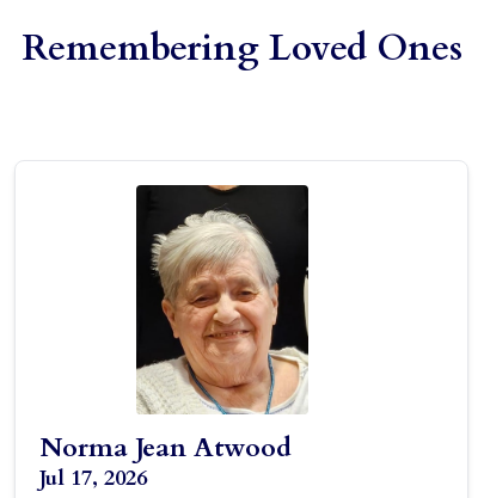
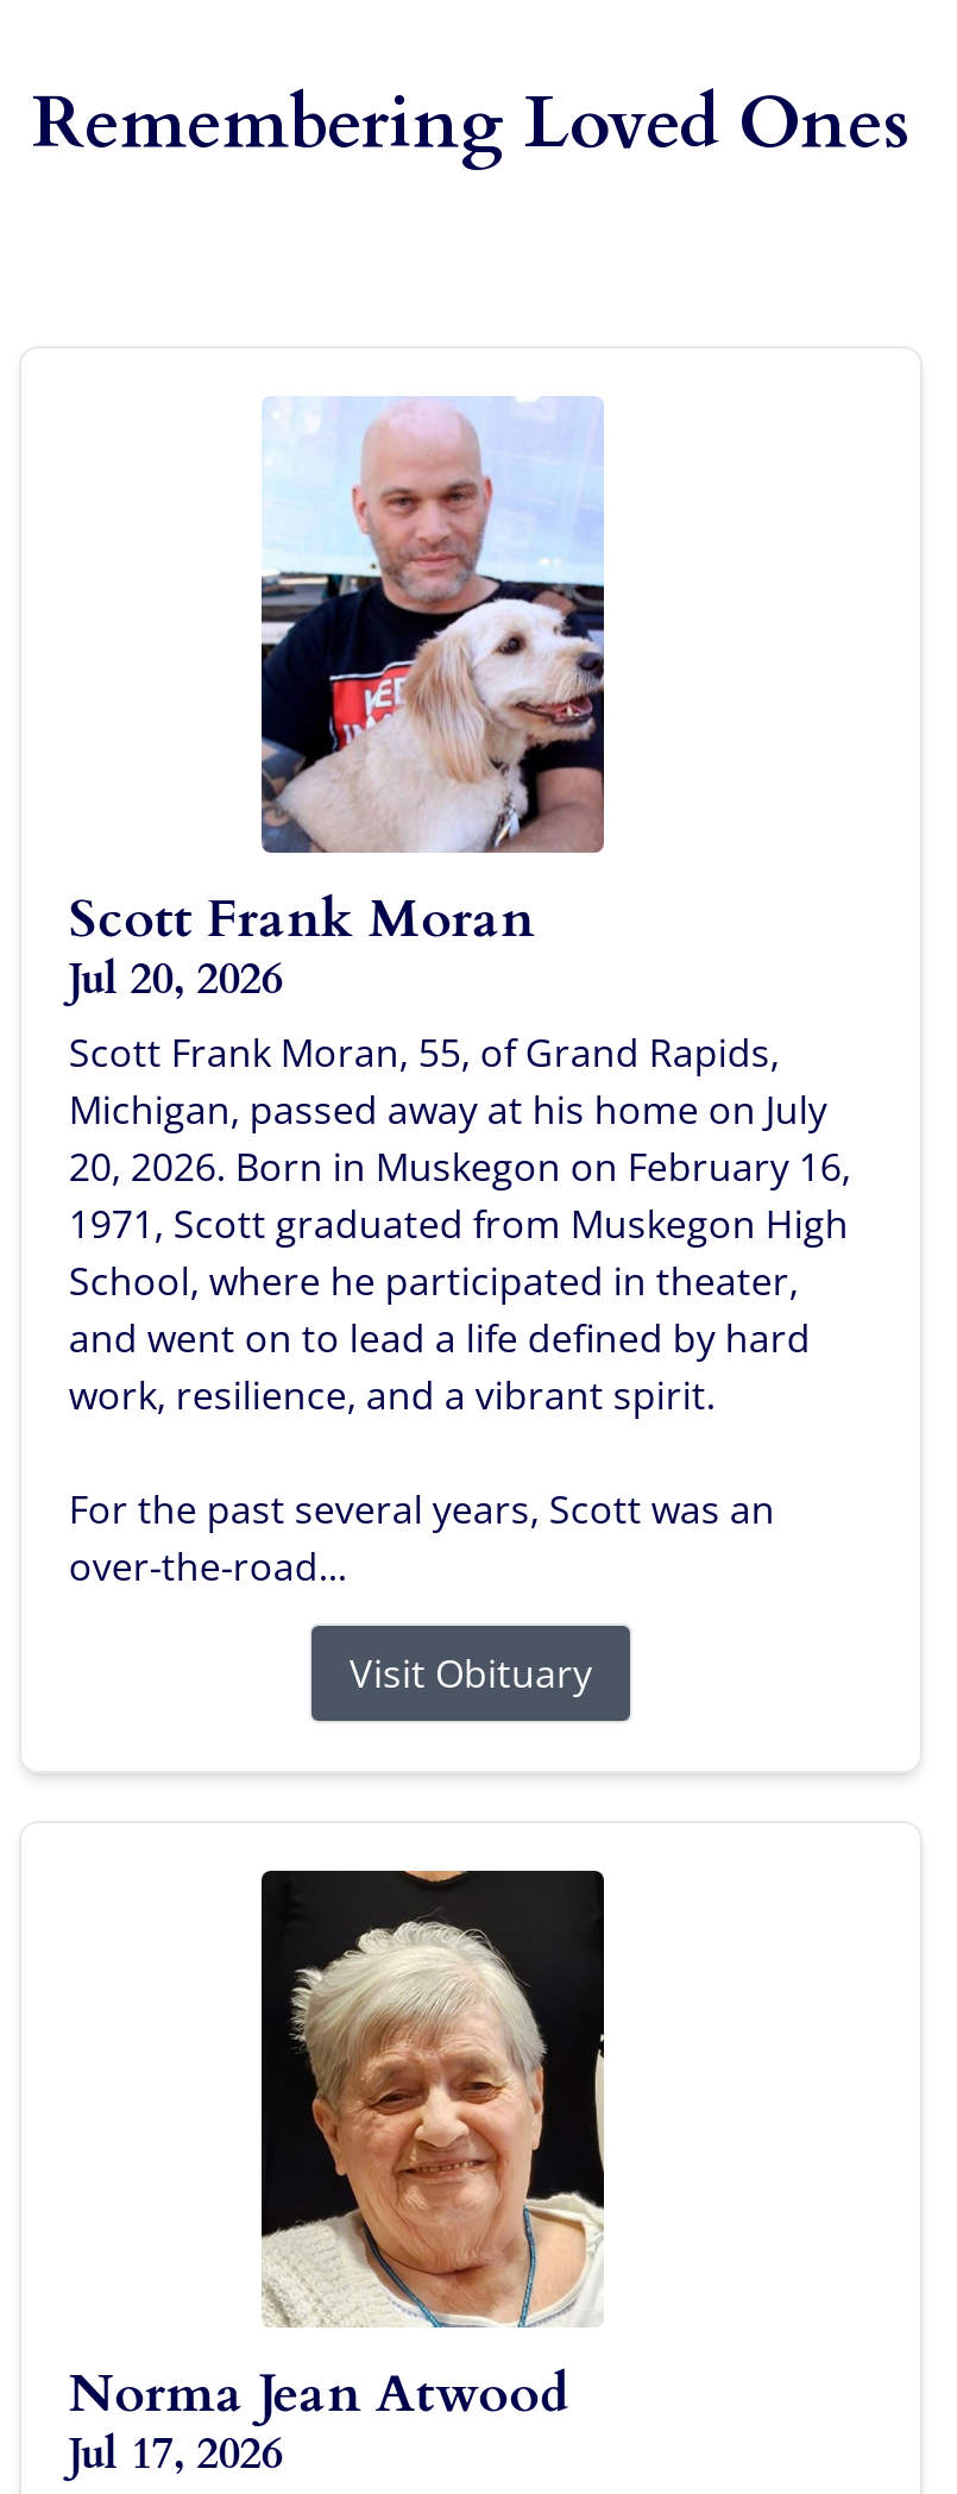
+ [image]
+ Scott Frank Moran
+ Jul 20, 2026
+ Scott Frank Moran, 55, of Grand Rapids,
+ Michigan, passed away at his home on July
+ 20, 2026. Born in Muskegon on February 16,
+ 1971, Scott graduated from Muskegon High
+ School, where he participated in theater,
+ and went on to lead a life defined by hard
+ work, resilience, and a vibrant spirit.
+ For the past several years, Scott was an
+ over-the-road...
+ Visit Obituary
